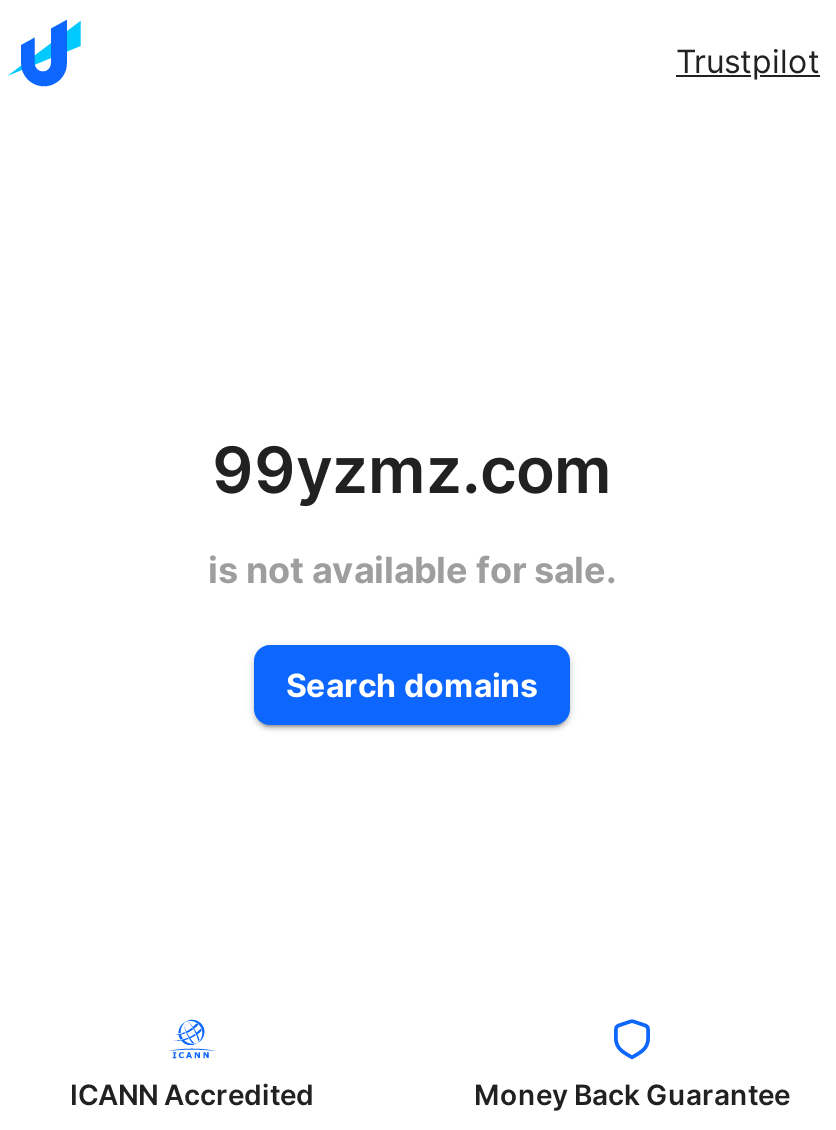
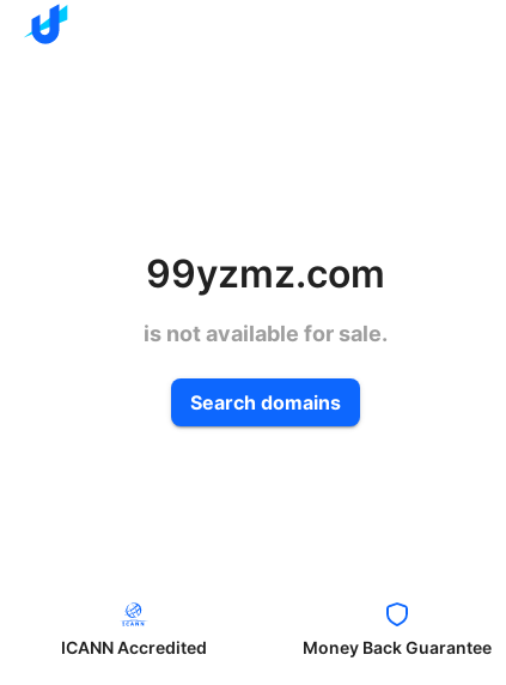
- Trustpilot
